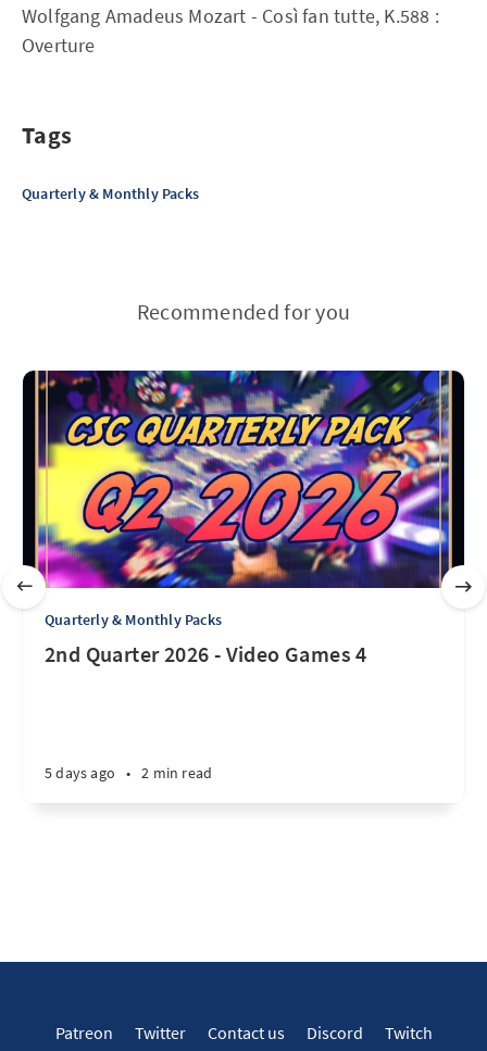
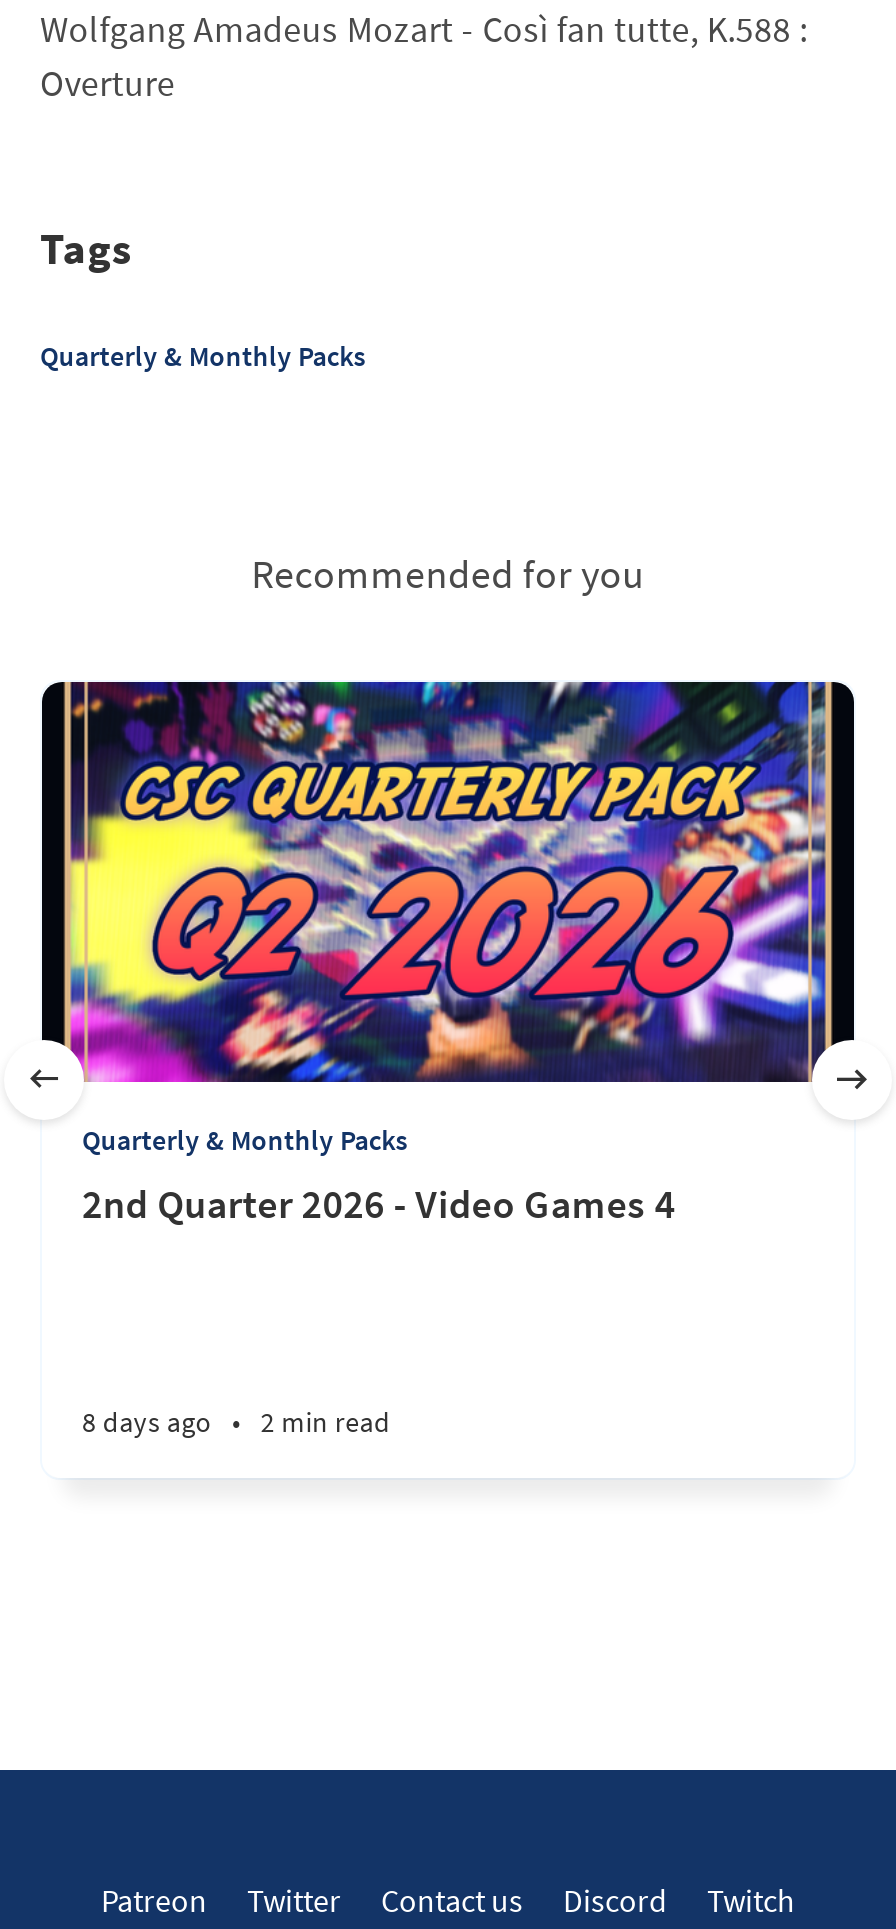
- 5 days ago • 2 min read
+ 8 days ago • 2 min read
